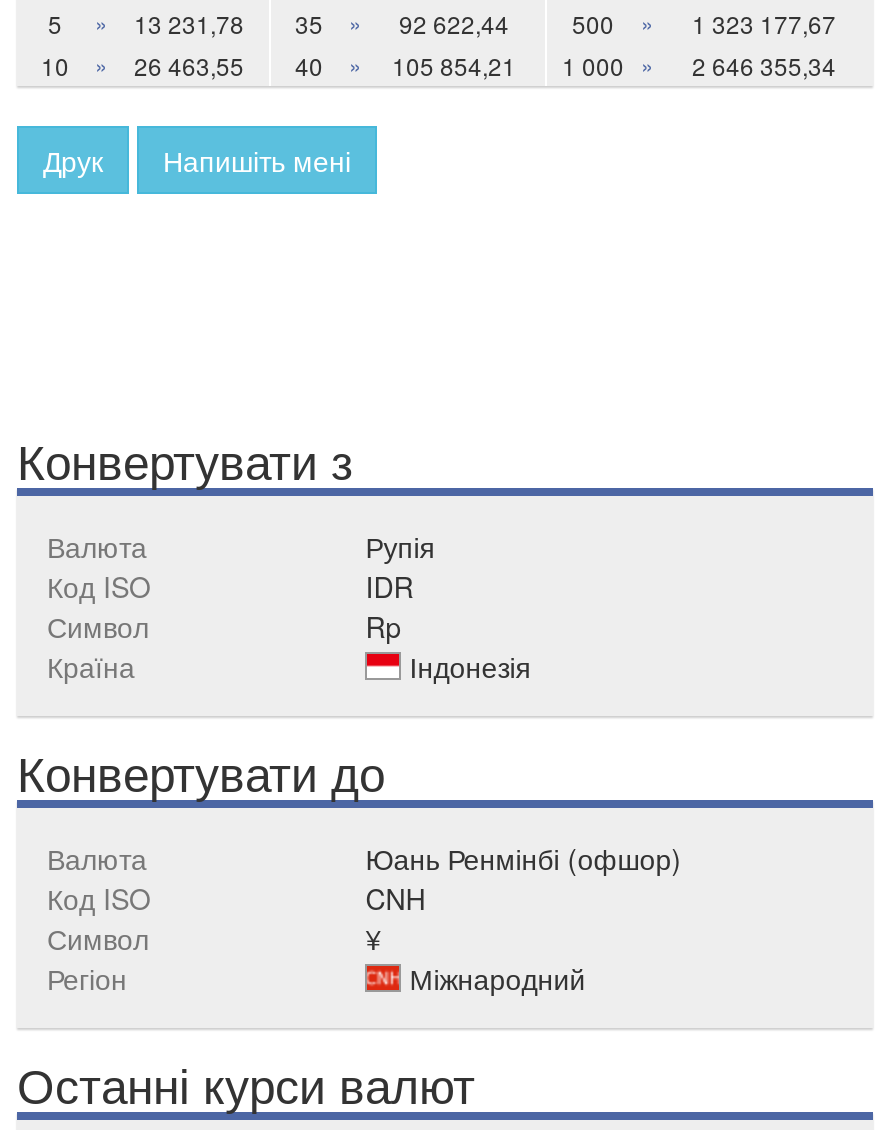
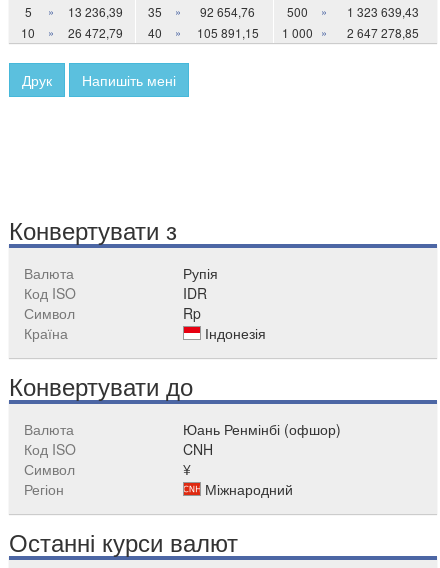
- 13 231,78
+ 13 236,39

- 92 622,44
+ 92 654,76

- 1 323 177,67
+ 1 323 639,43

- 26 463,55
+ 26 472,79

- 105 854,21
+ 105 891,15

- 2 646 355,34
+ 2 647 278,85
